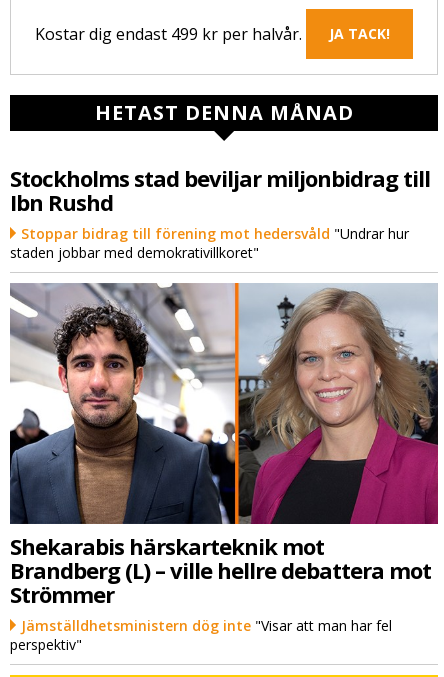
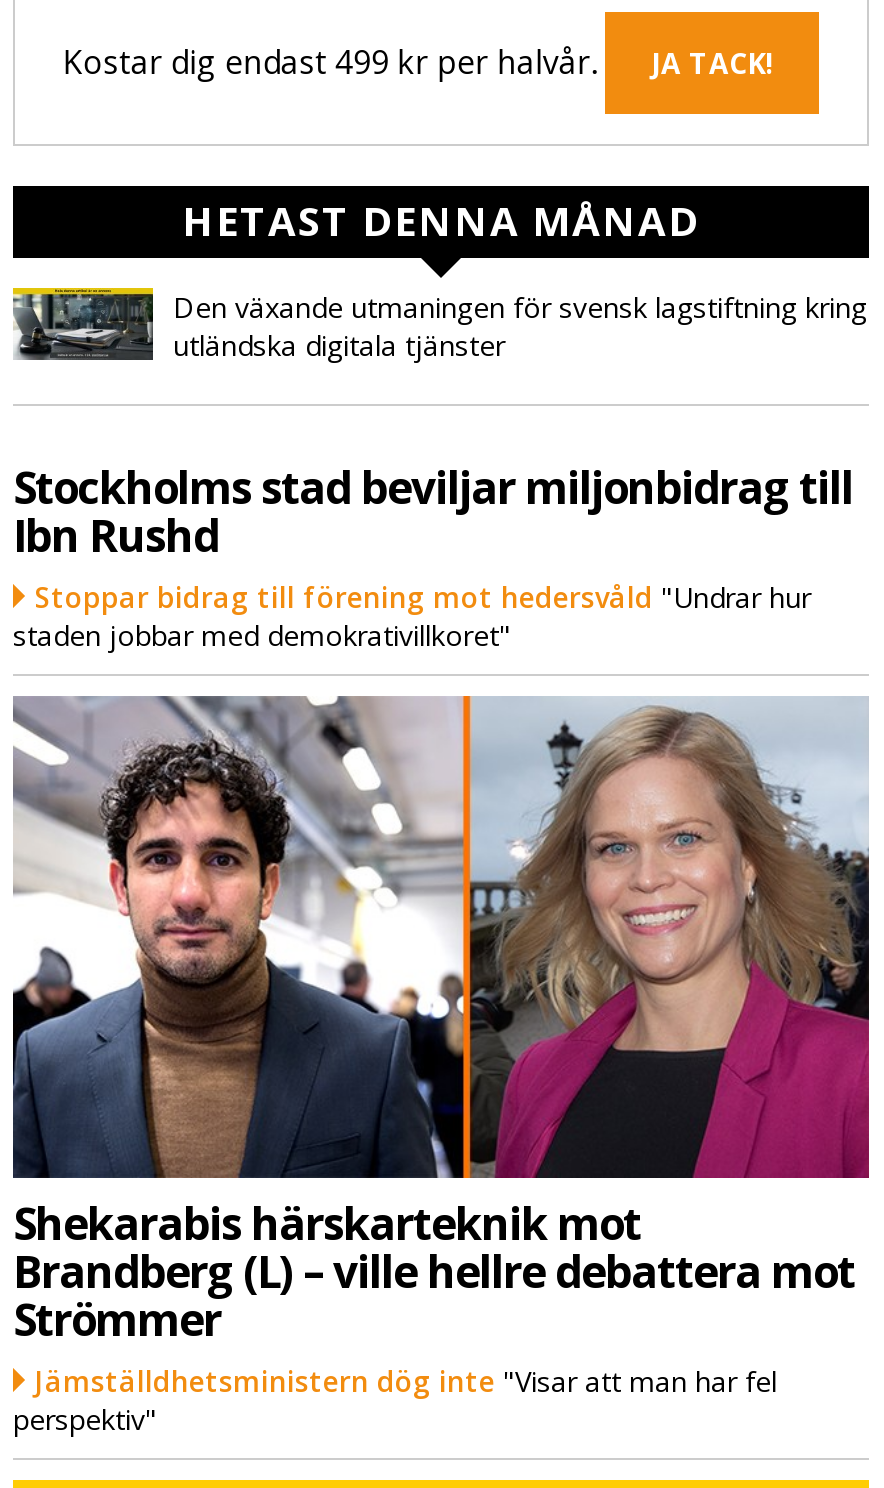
+ [image]
+ Den växande utmaningen för svensk lagstiftning kring
+ utländska digitala tjänster
